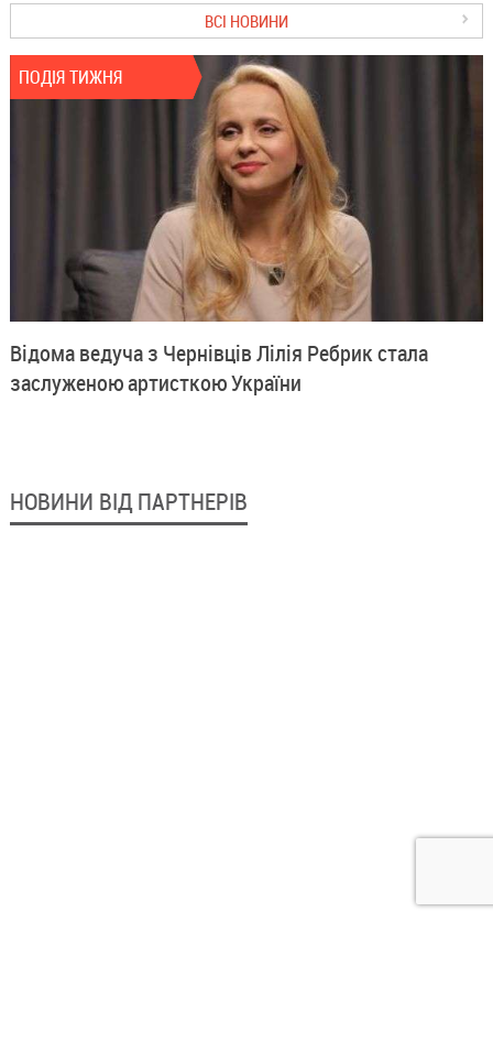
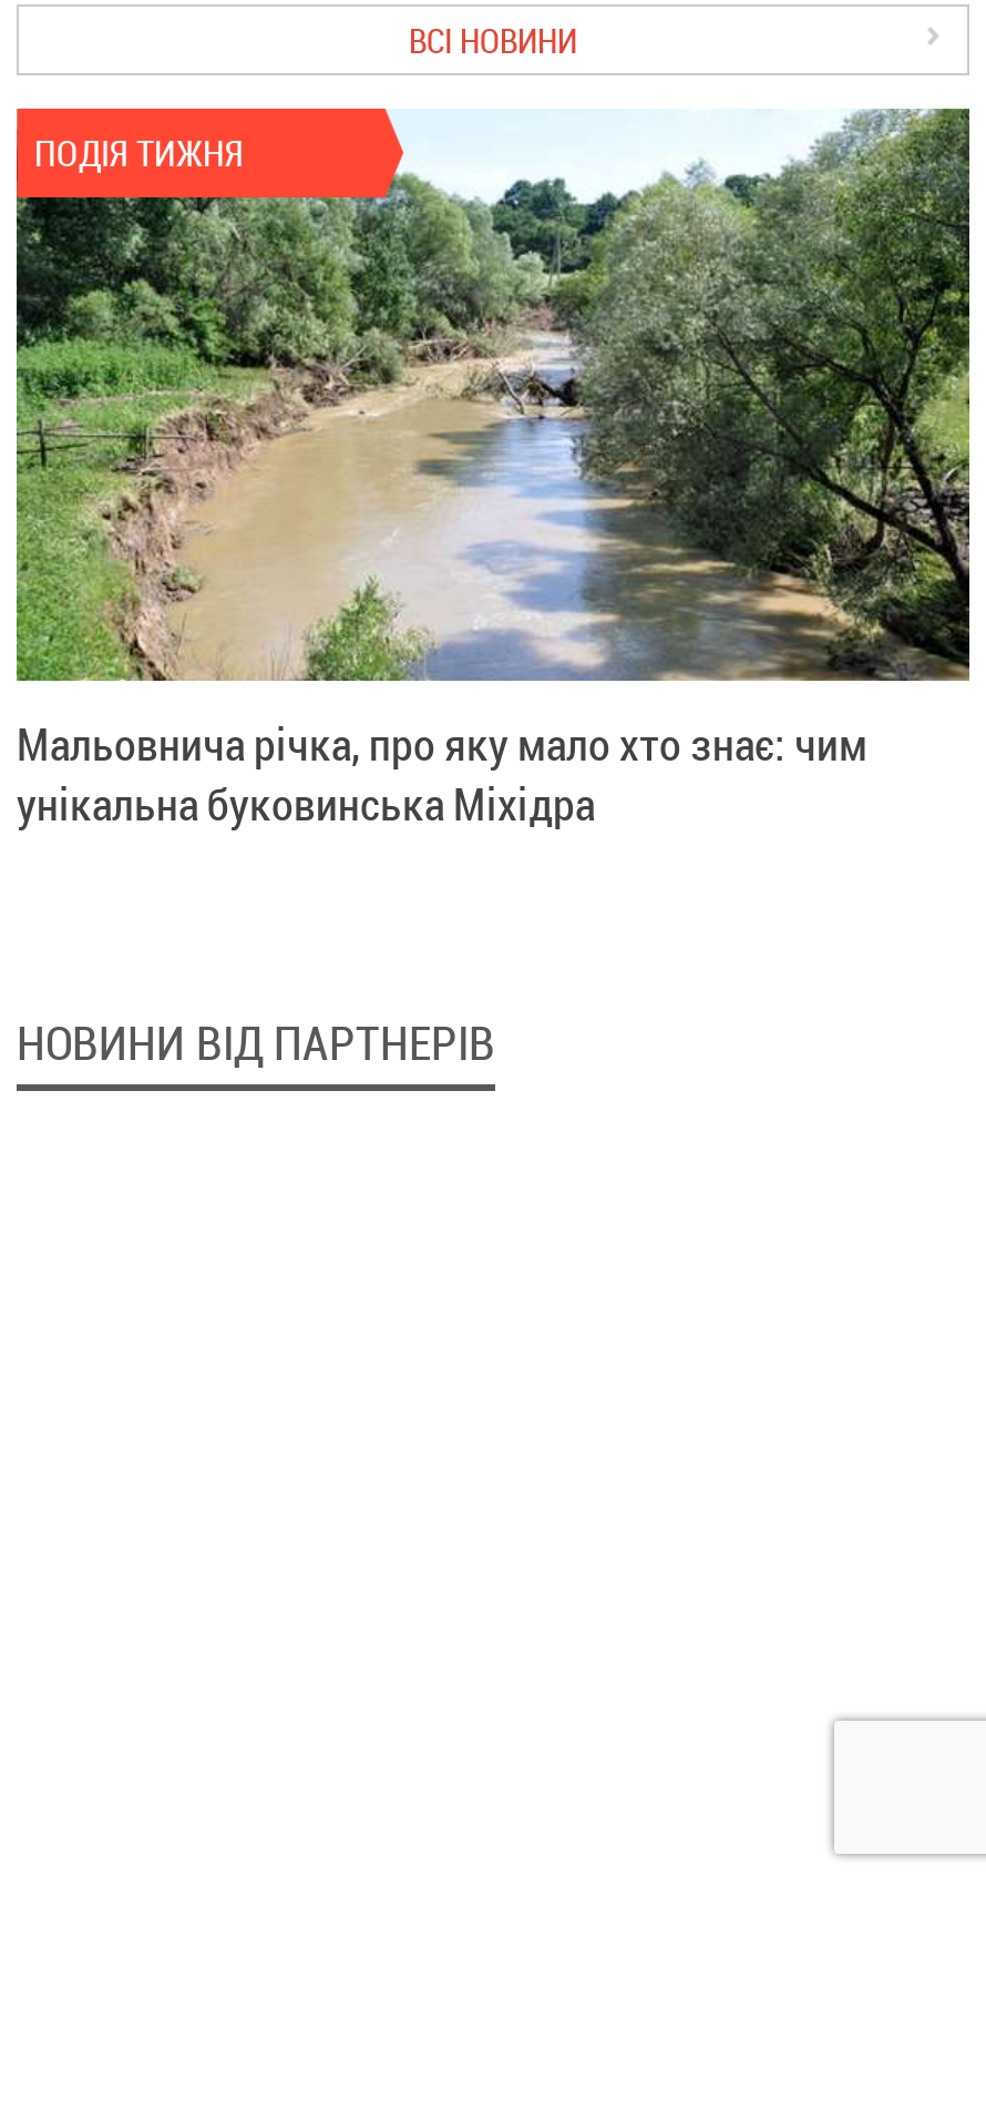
- [image]
- Відома ведуча з Чернівців Лілія Ребрик стала
- заслуженою артисткою України
+ [image]
+ Мальовнича річка, про яку мало хто знає: чим
+ унікальна буковинська Міхідра
